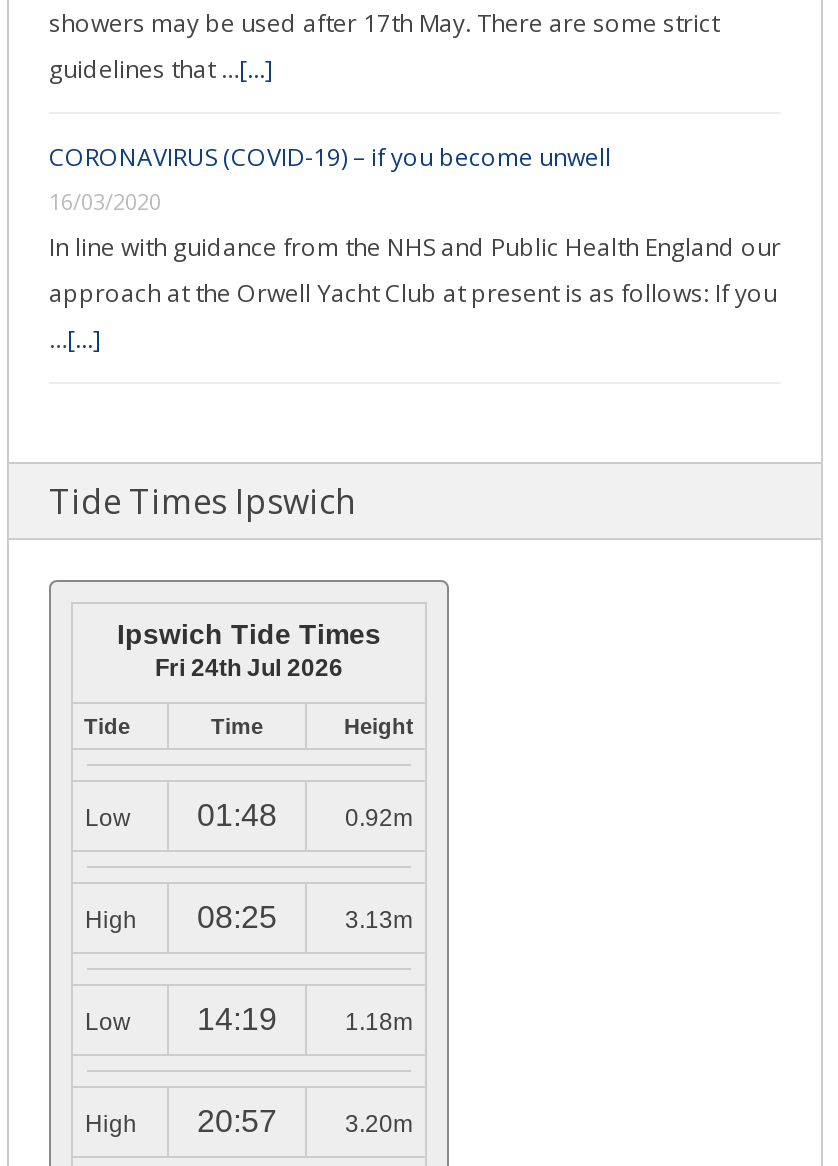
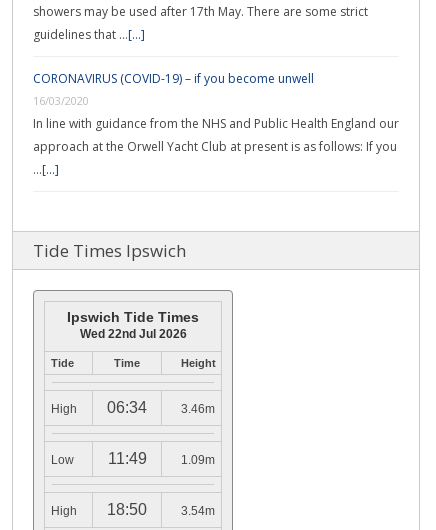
- Fri 24th Jul 2026
+ Wed 22nd Jul 2026

- Low
- 01:48
- 0.92m

- 08:25
- 3.13m
+ 06:34
+ 3.46m

- 14:19
- 1.18m
+ 11:49
+ 1.09m

- 20:57
- 3.20m
+ 18:50
+ 3.54m
